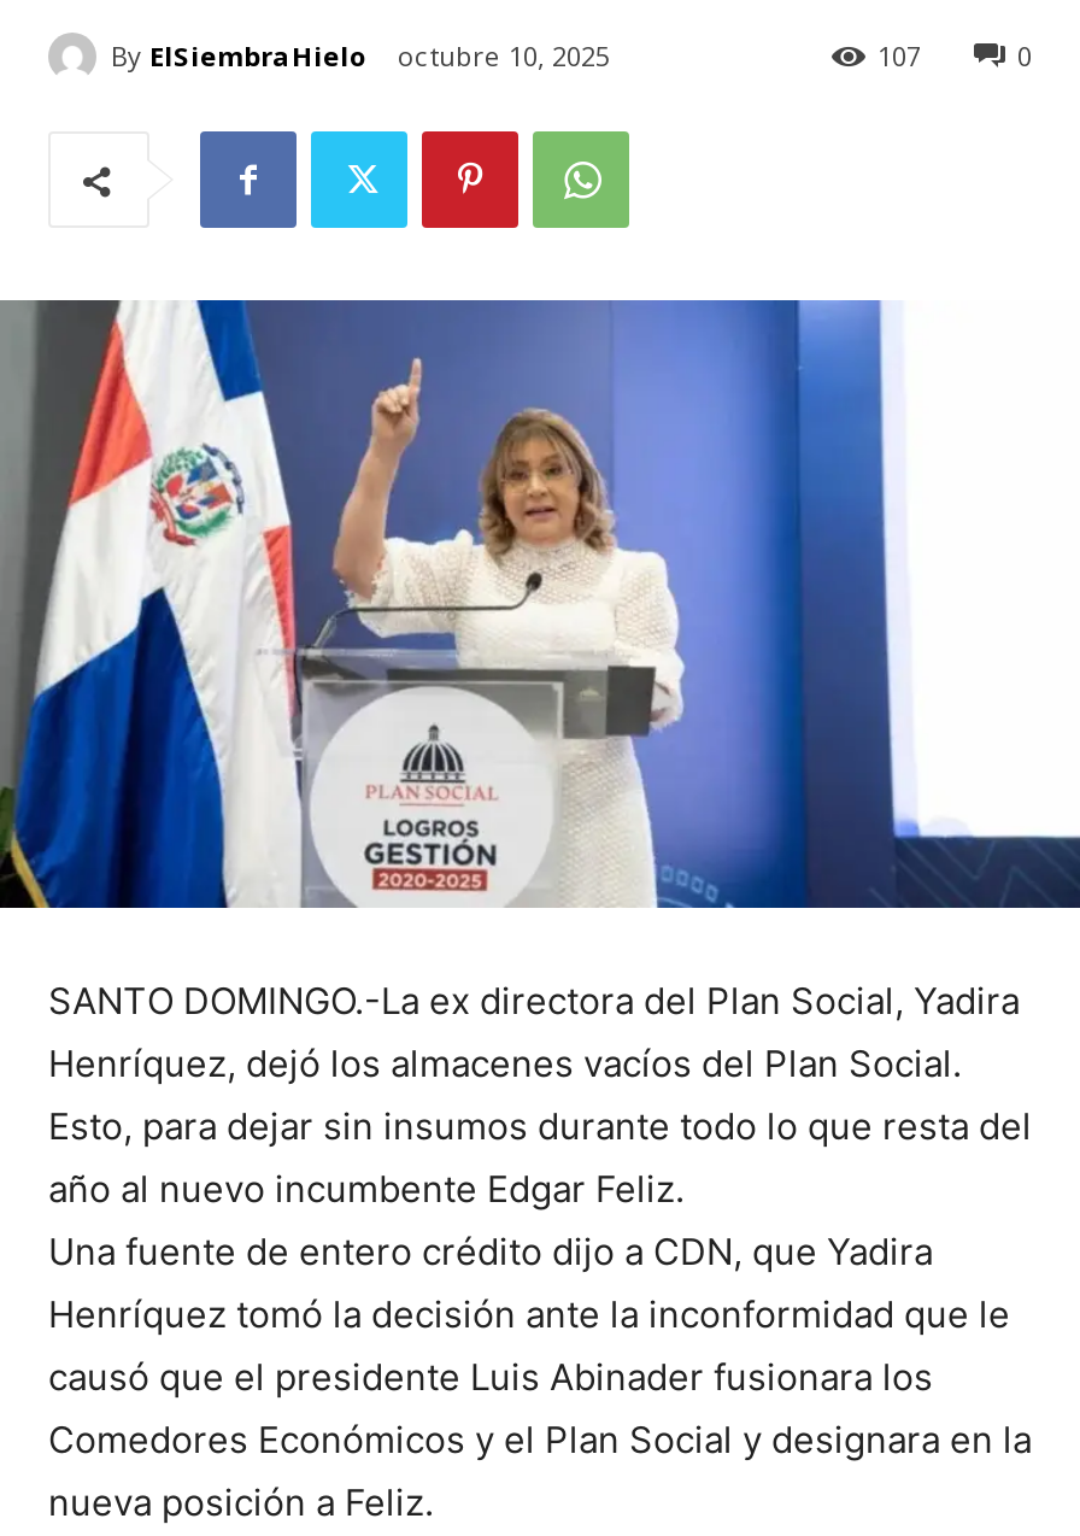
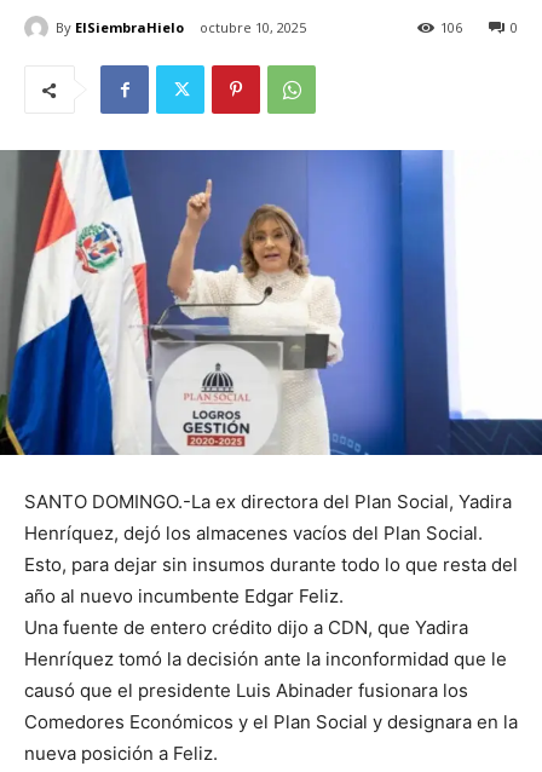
- 107
+ 106
